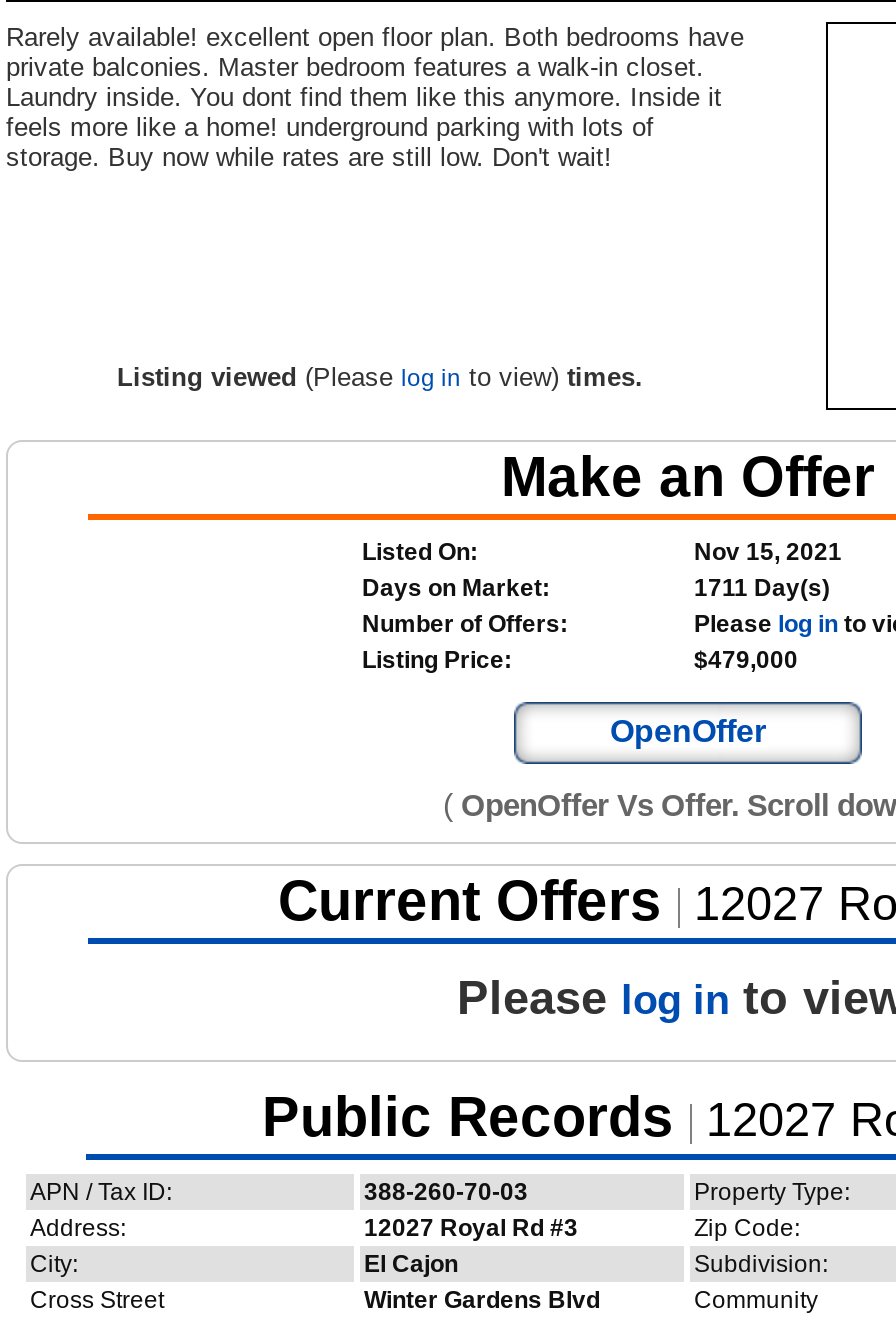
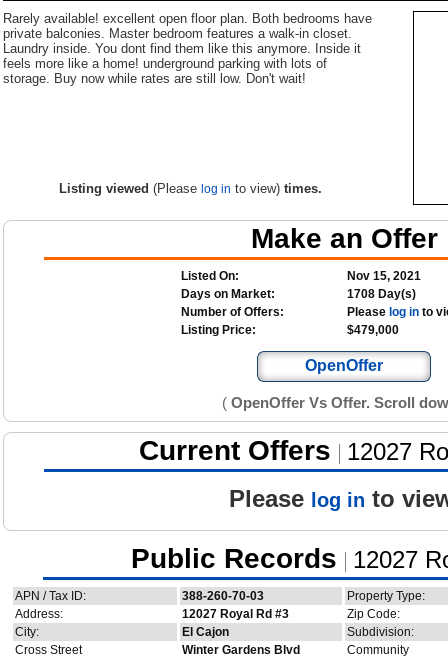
- 1711 Day(s)
+ 1708 Day(s)
